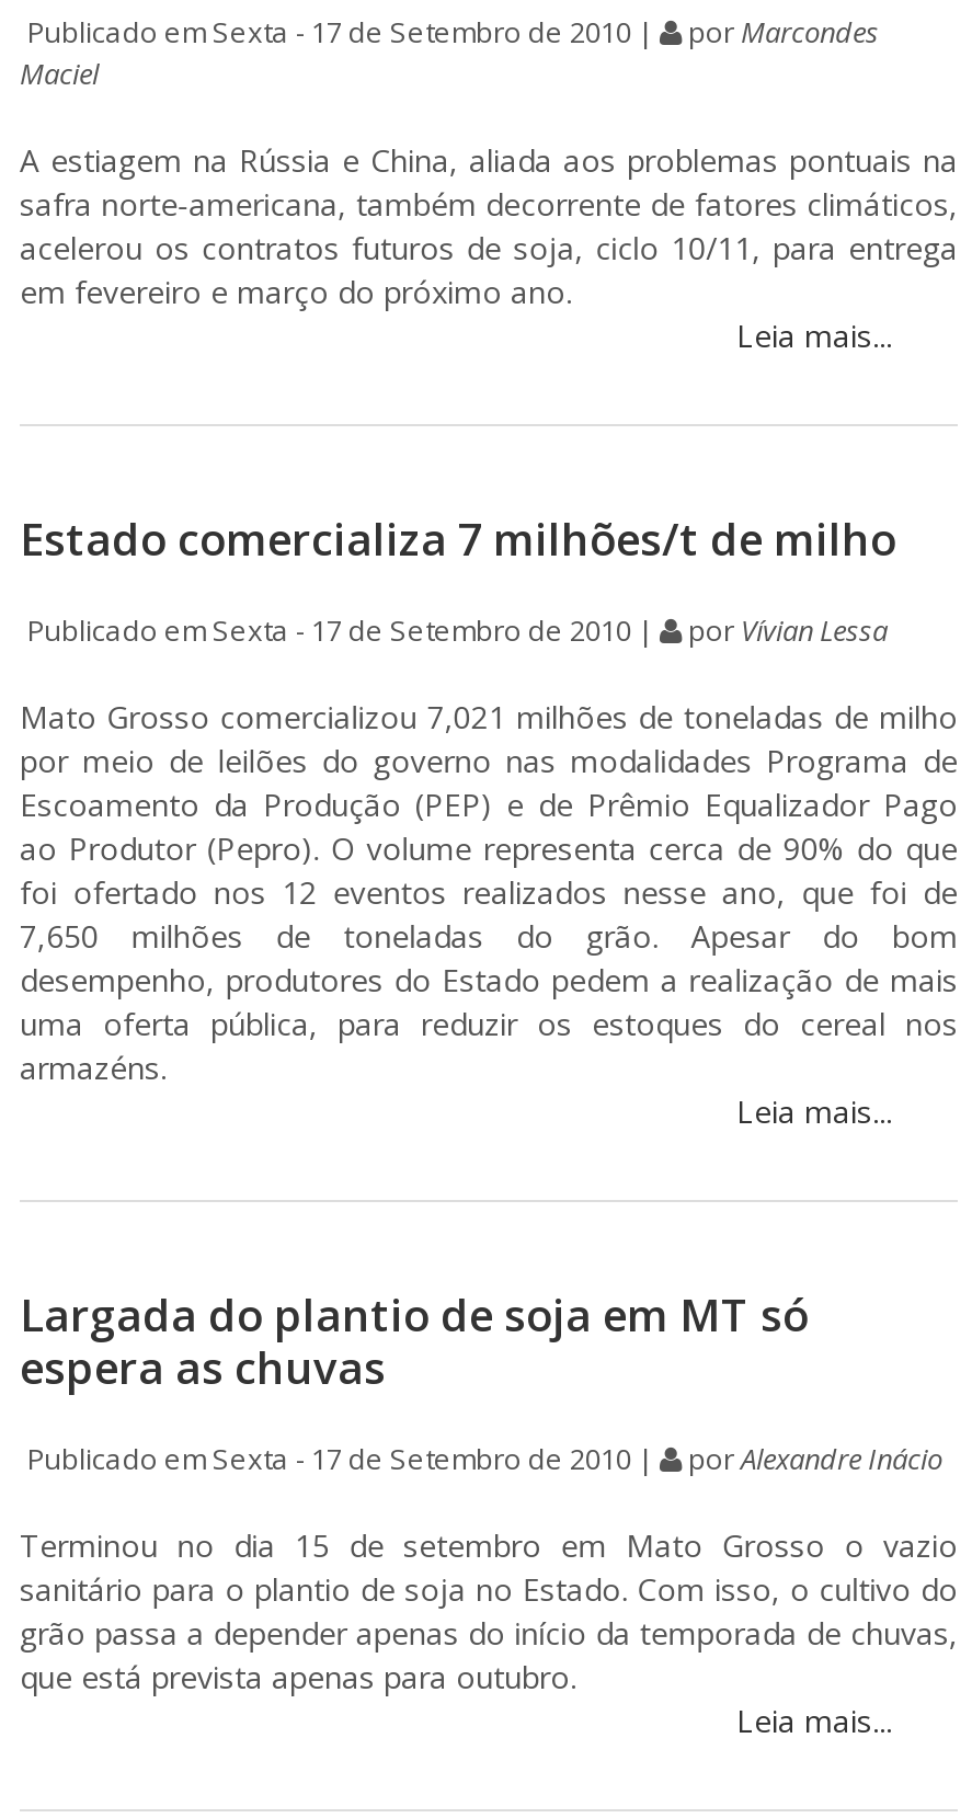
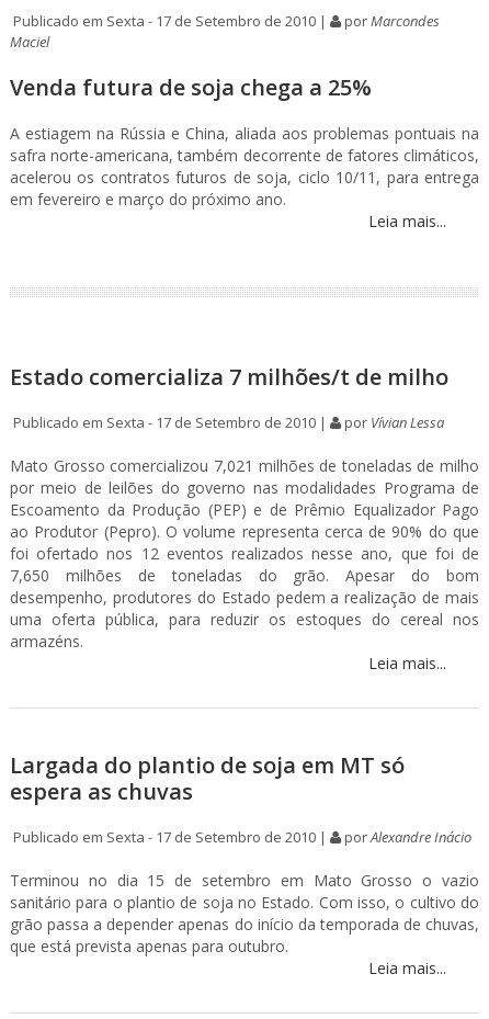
+ Venda futura de soja chega a 25%
